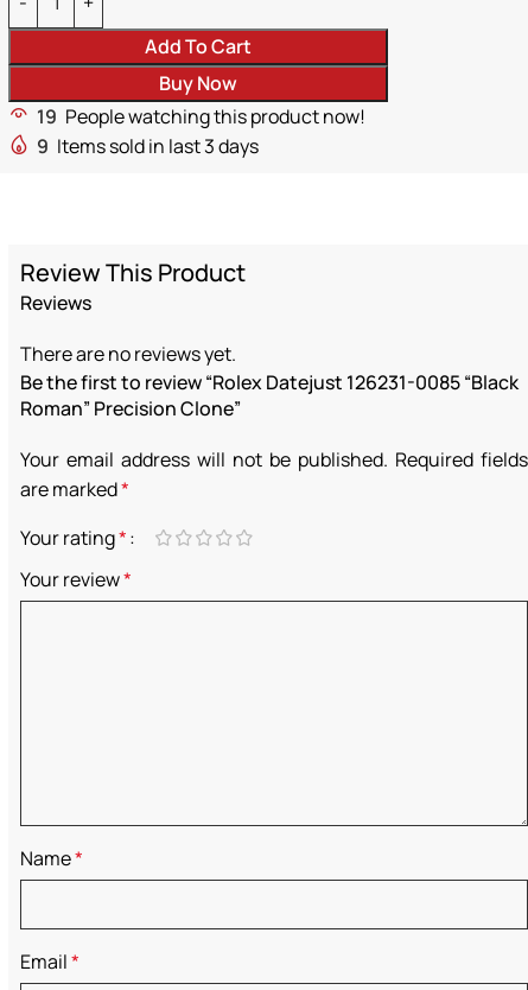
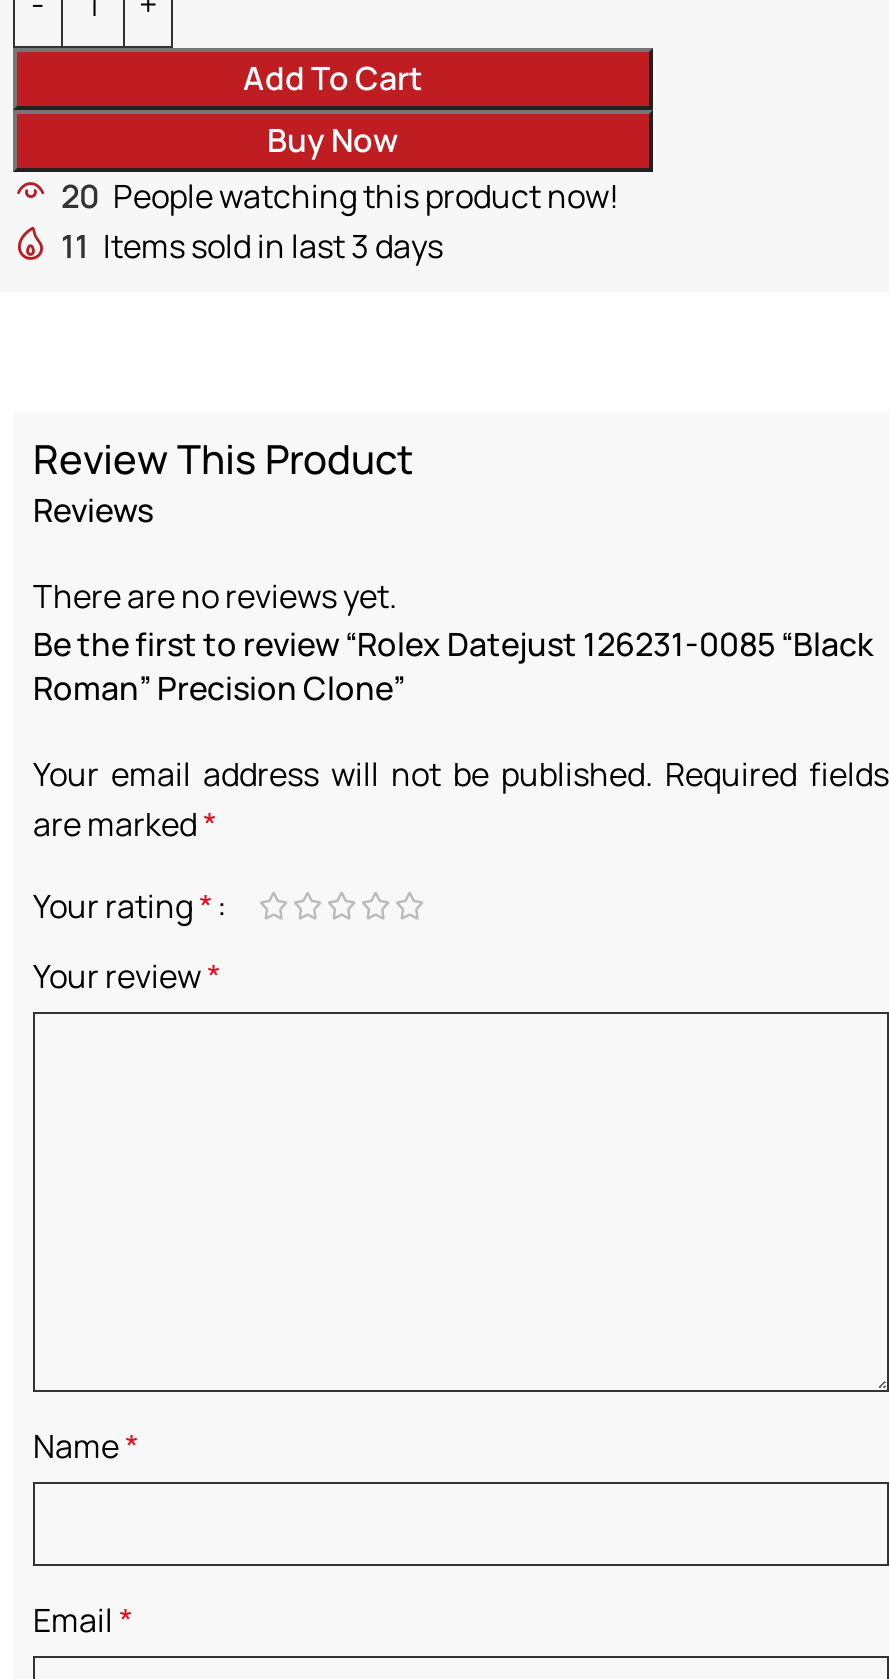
- 19 People watching this product now!
+ 20 People watching this product now!

- 9 Items sold in last 3 days
+ 11 Items sold in last 3 days
